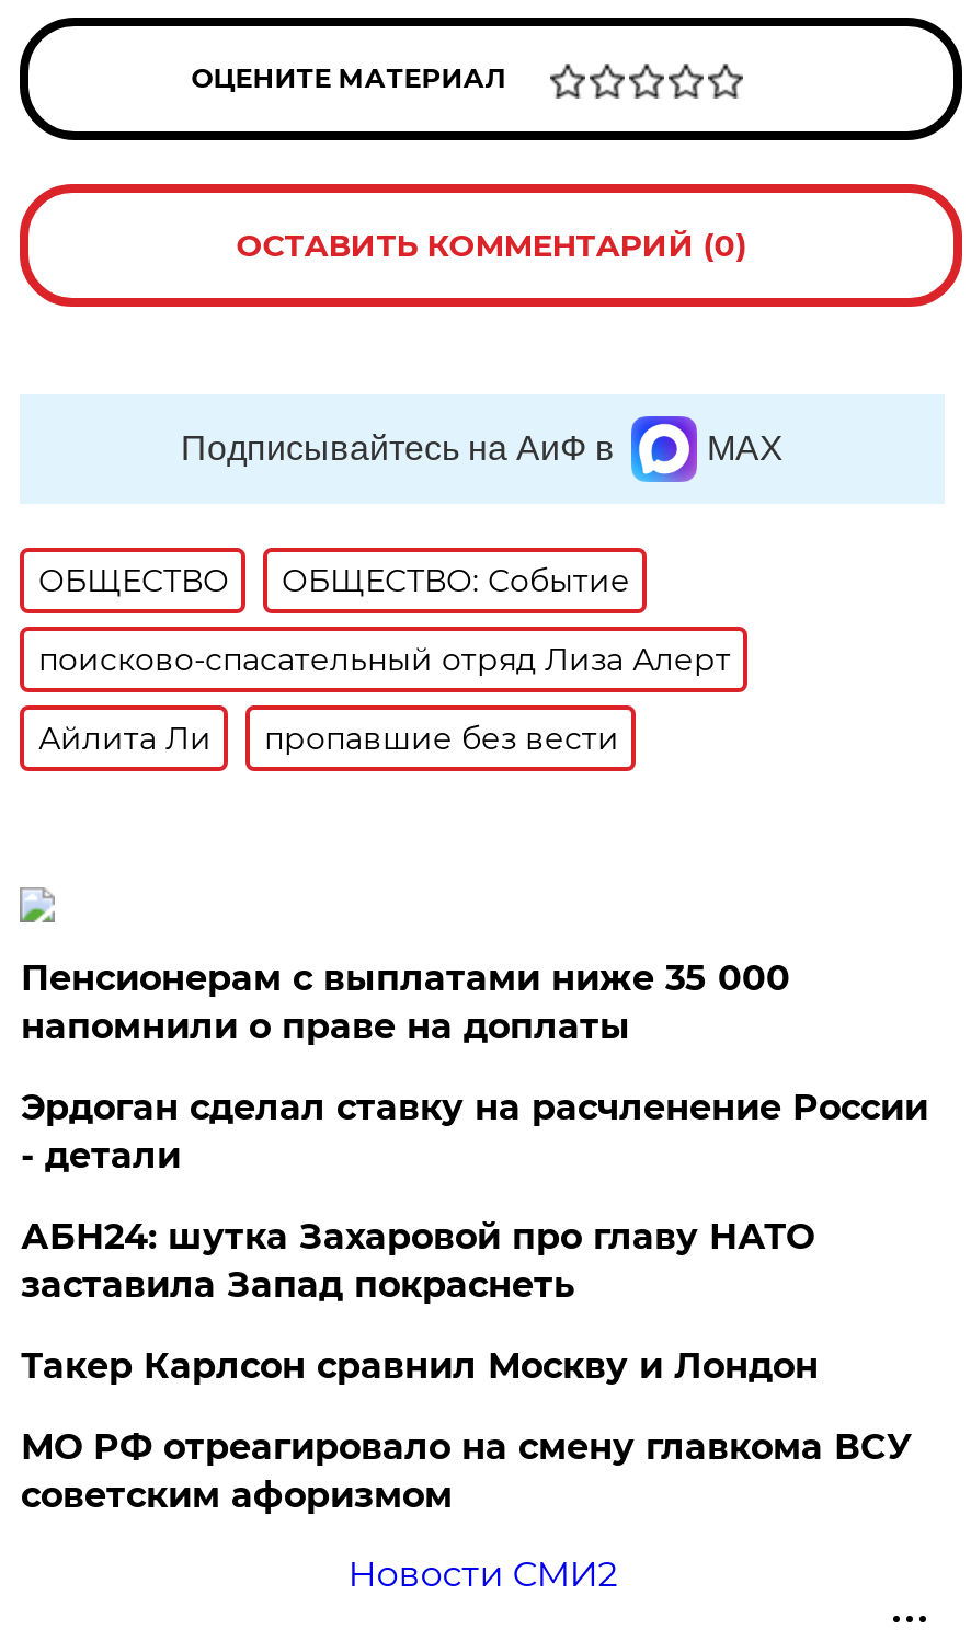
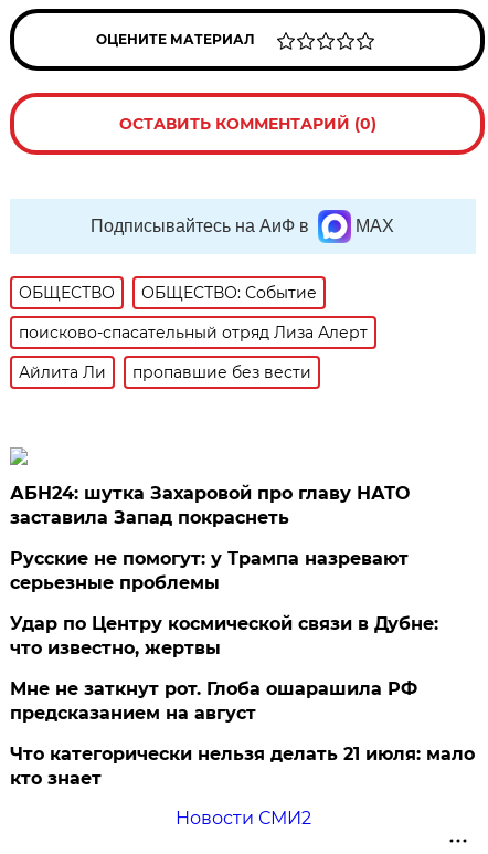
- Пенсионерам с выплатами ниже 35 000
- напомнили о праве на доплаты
- Эрдоган сделал ставку на расчленение России
- - детали

moved up: АБН24: шутка Захаровой про главу НАТО | заставила Запад покраснеть

- Такер Карлсон сравнил Москву и Лондон
- МО РФ отреагировало на смену главкома ВСУ
- советским афоризмом
+ Русские не помогут: у Трампа назревают
+ серьезные проблемы
+ Удар по Центру космической связи в Дубне:
+ что известно, жертвы
+ Мне не заткнут рот. Глоба ошарашила РФ
+ предсказанием на август
+ Что категорически нельзя делать 21 июля: мало
+ кто знает
